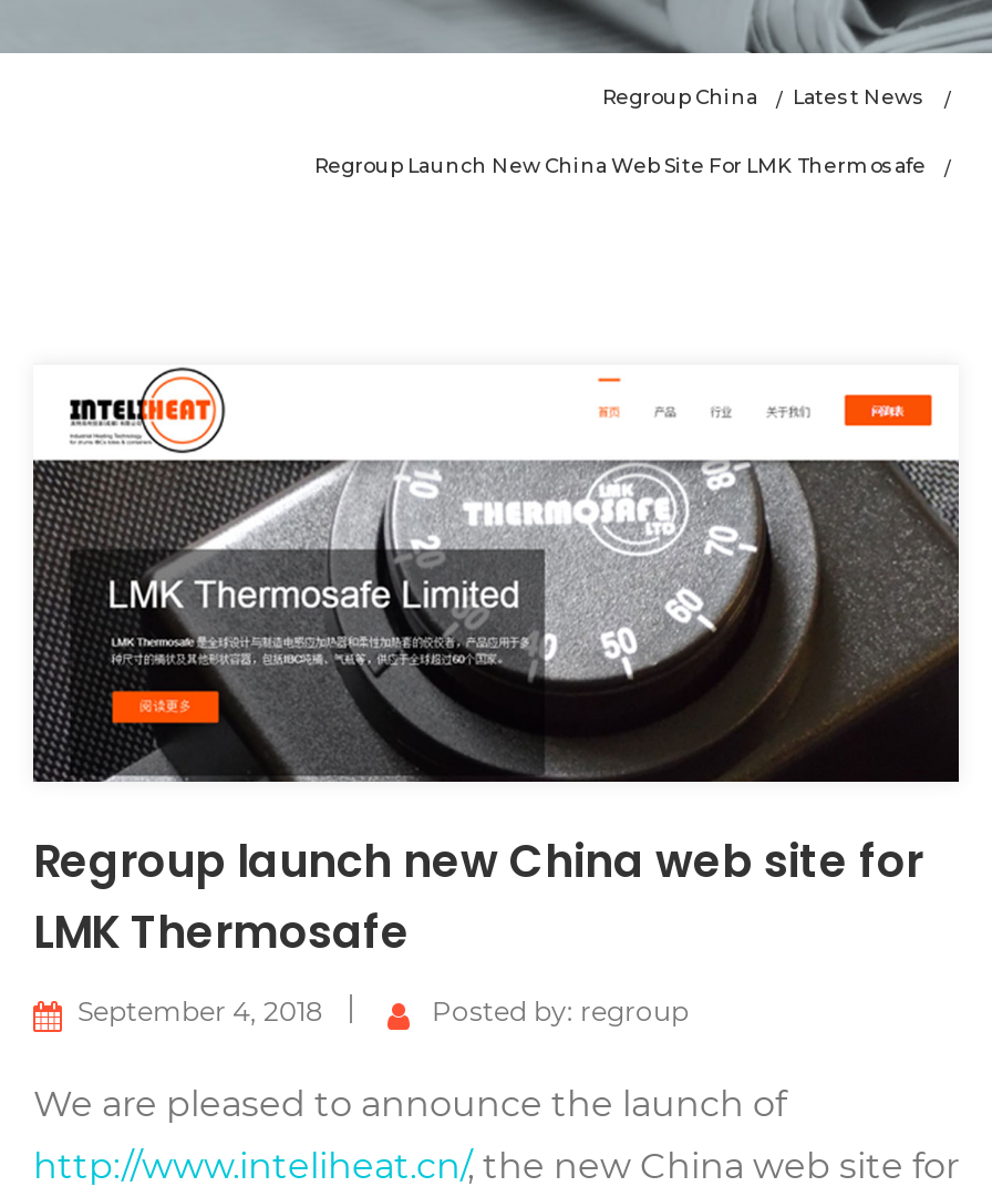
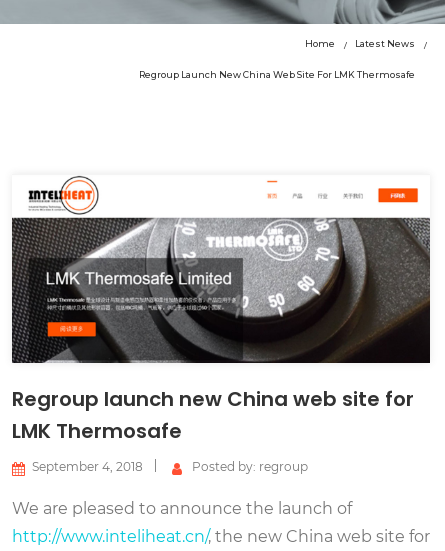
- Regroup China
+ Home
